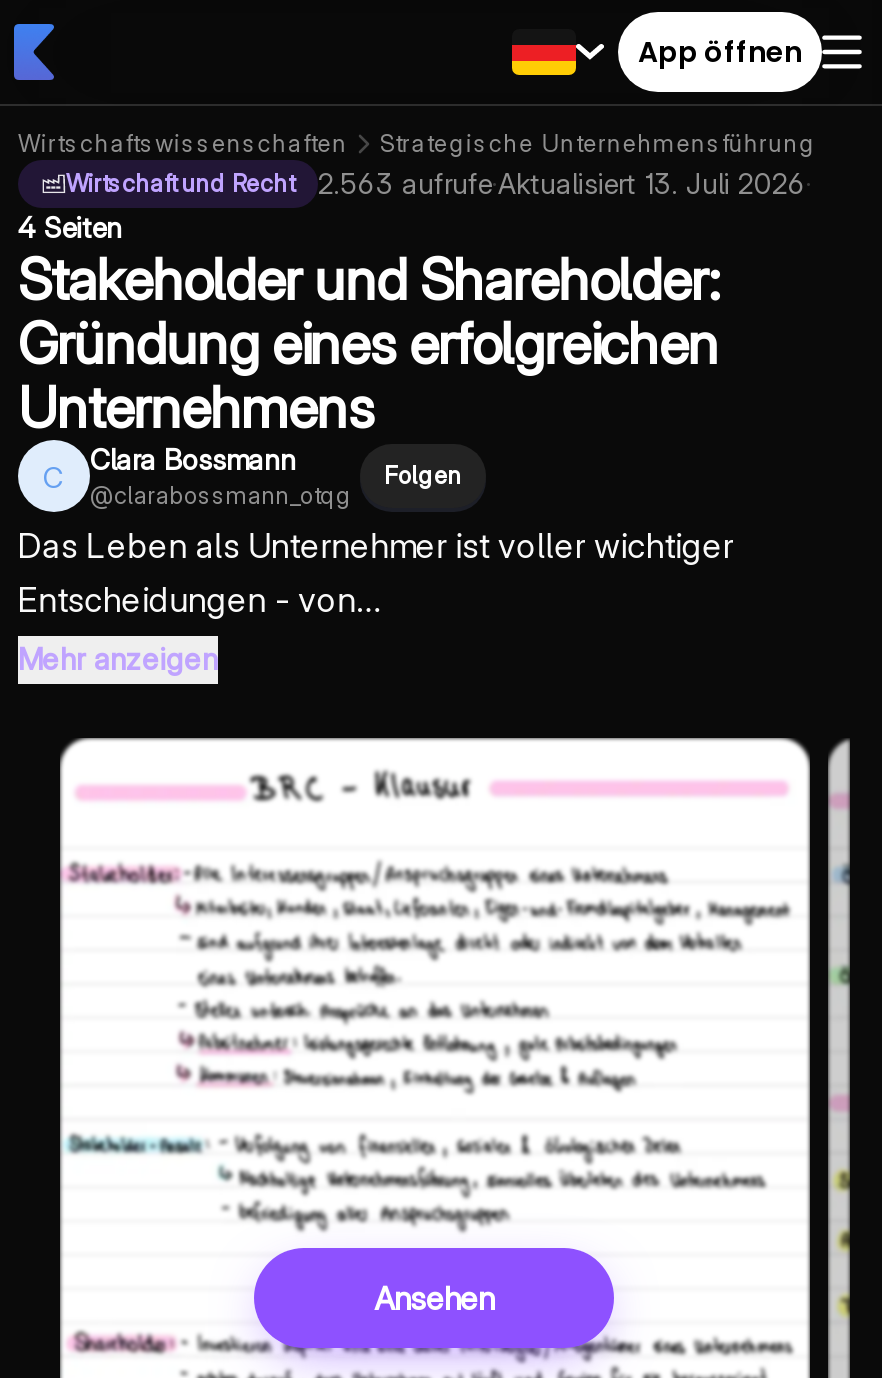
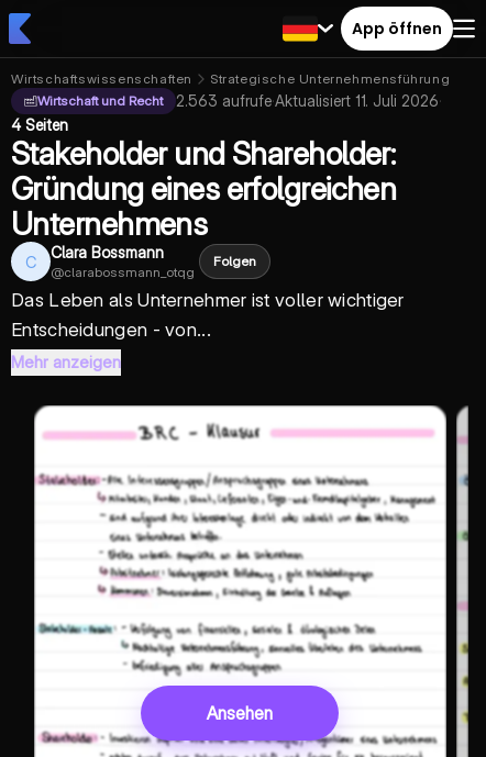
- 2.563 aufrufe·Aktualisiert 13. Juli 2026 ·
+ 2.563 aufrufe·Aktualisiert 11. Juli 2026 ·
